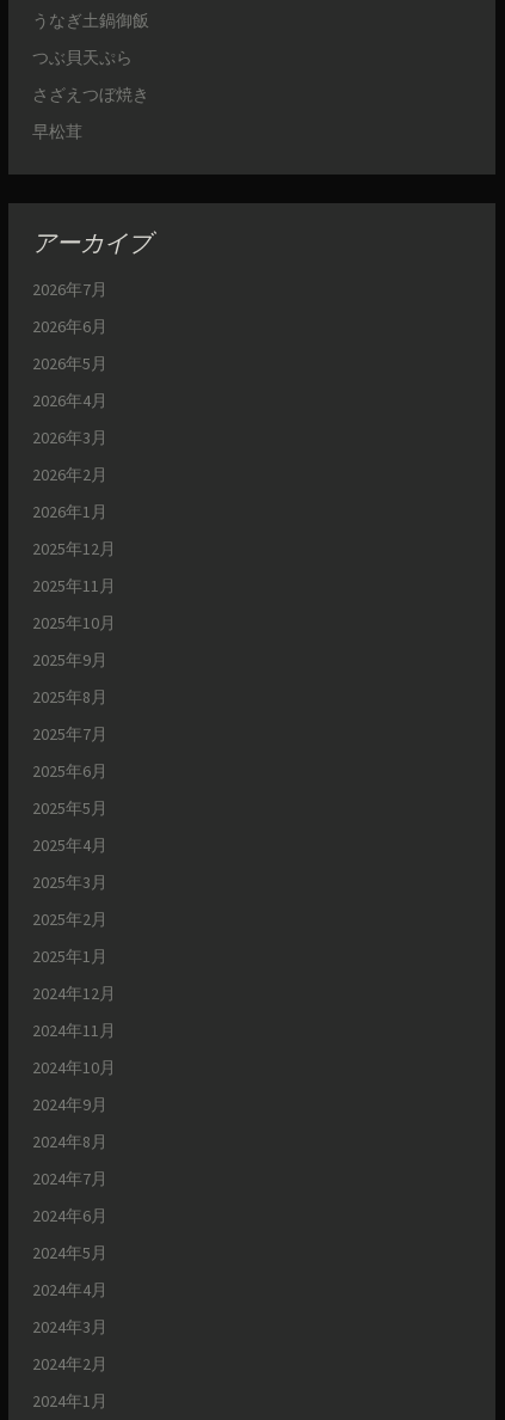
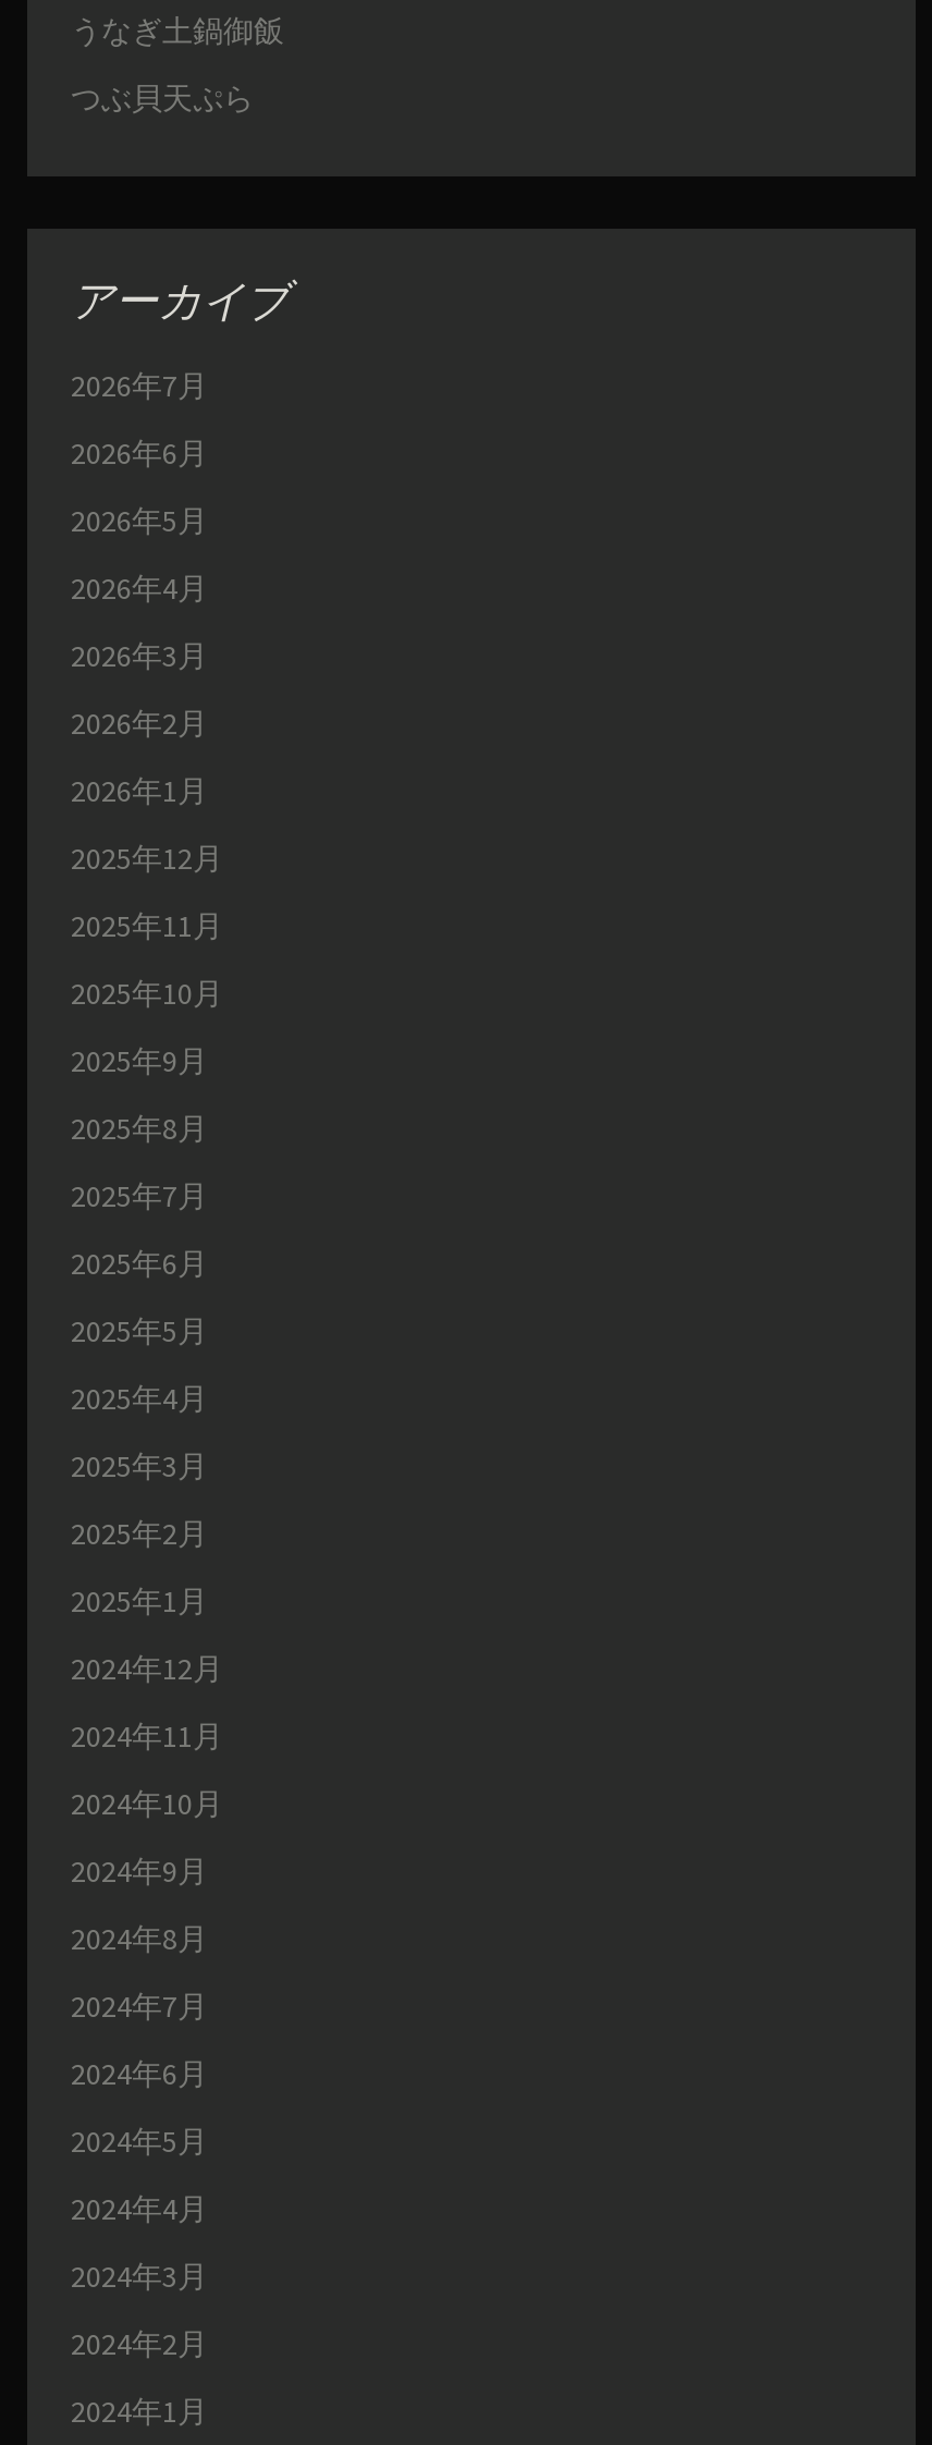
- さざえつぼ焼き
- 早松茸
